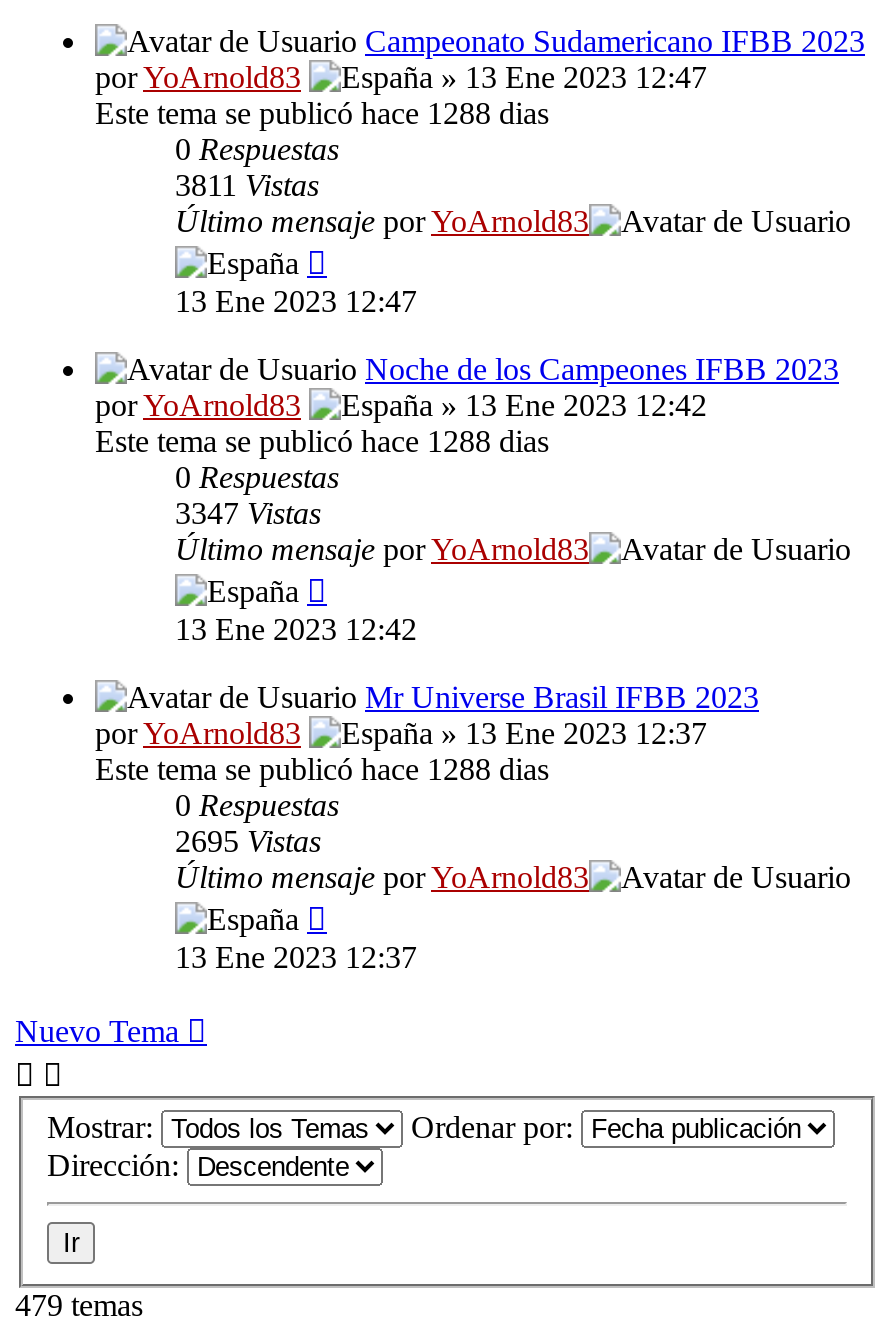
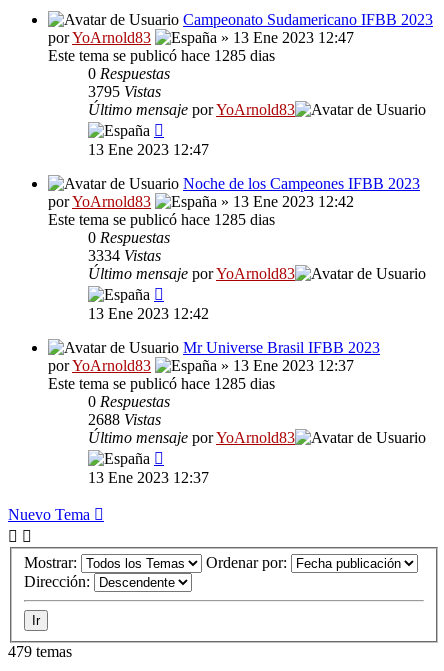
- Este tema se publicó hace 1288 dias
+ Este tema se publicó hace 1285 dias

- 3811 Vistas
+ 3795 Vistas

- Este tema se publicó hace 1288 dias
+ Este tema se publicó hace 1285 dias

- 3347Vistas
+ 3334Vistas

- Este tema se publicó hace 1288 dias
+ Este tema se publicó hace 1285 dias

- 2695Vistas
+ 2688Vistas
